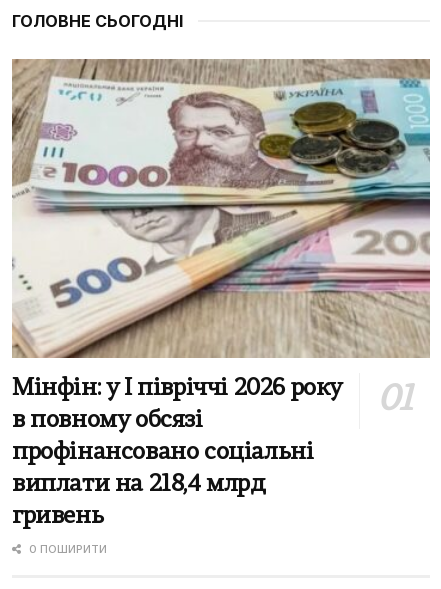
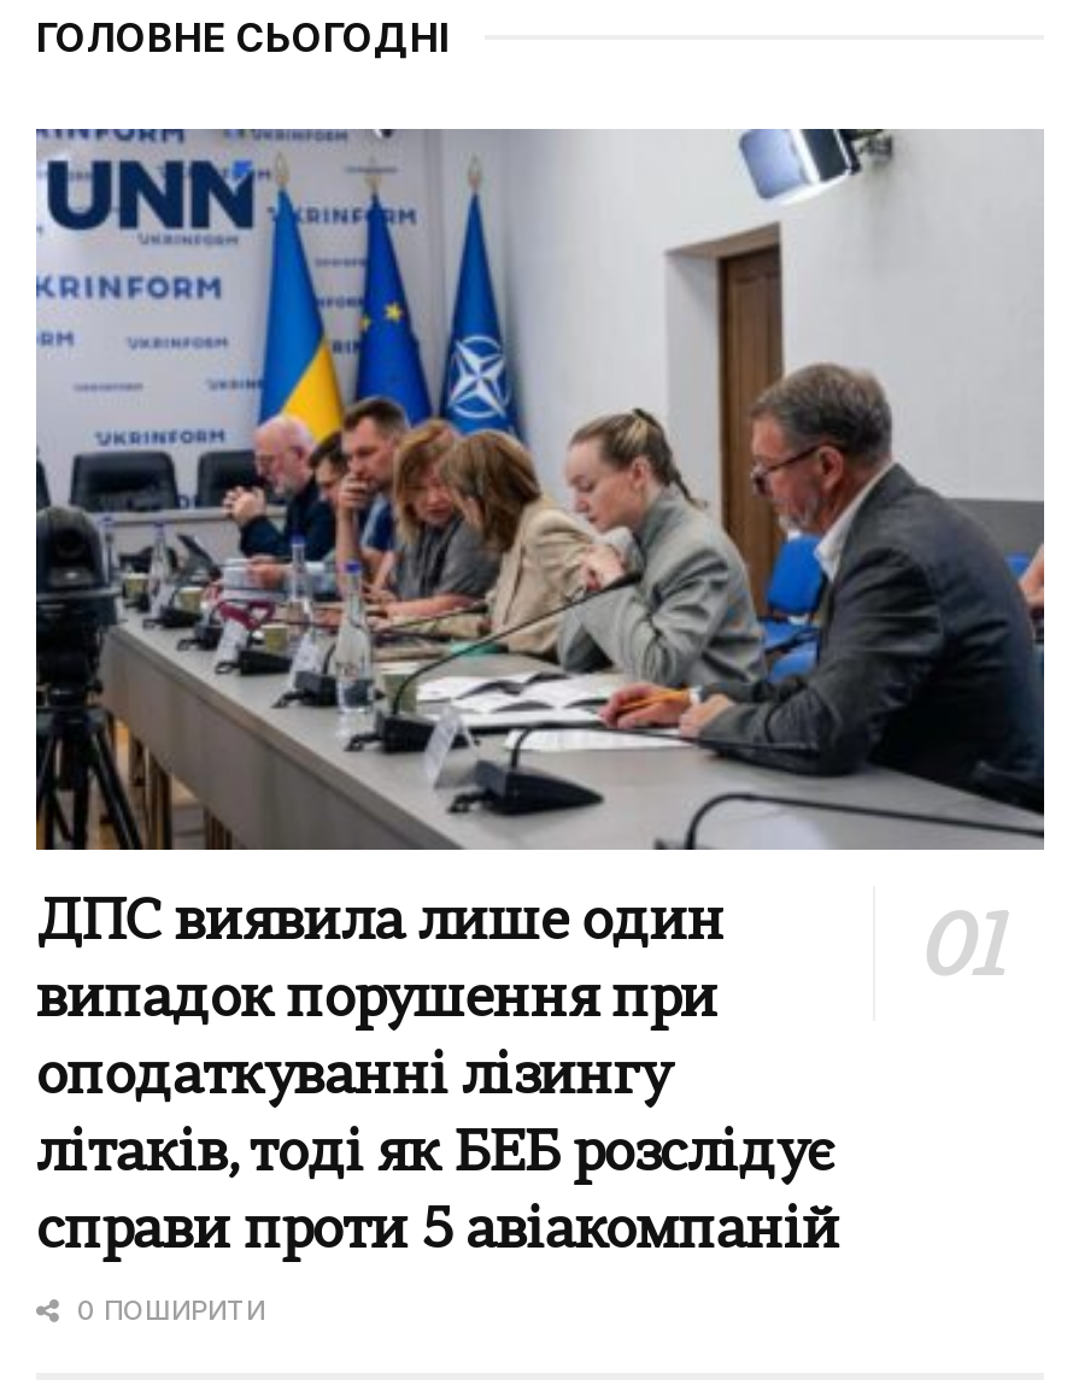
- [image]
- Мінфін: у І півріччі 2026 року
- в повному обсязі
- профінансовано соціальні
- виплати на 218,4 млрд
- гривень
+ [image]
+ ДПС виявила лише один
+ випадок порушення при
+ оподаткуванні лізингу
+ літаків, тоді як БЕБ розслідує
+ справи проти 5 авіакомпаній
